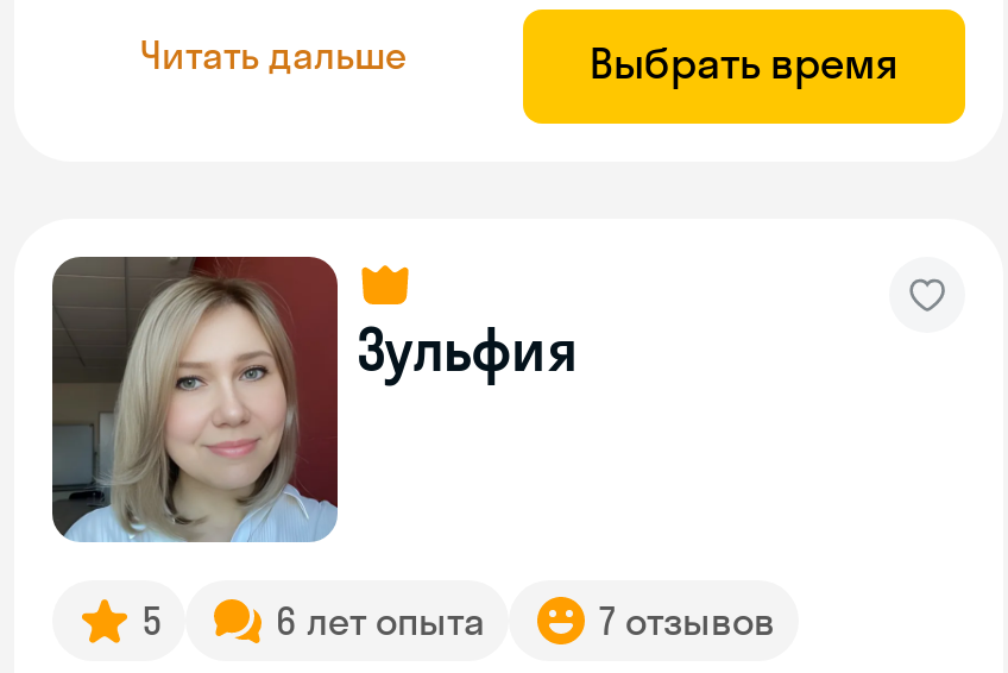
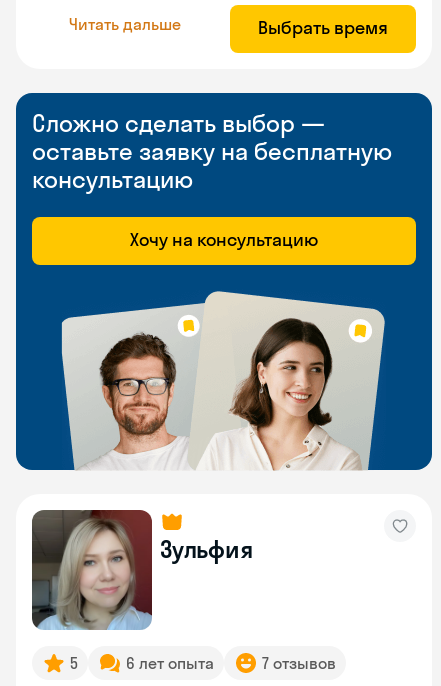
+ [image]
+ Сложно сделать выбор —
+ оставьте заявку на бесплатную
+ консультацию
+ Хочу на консультацию
